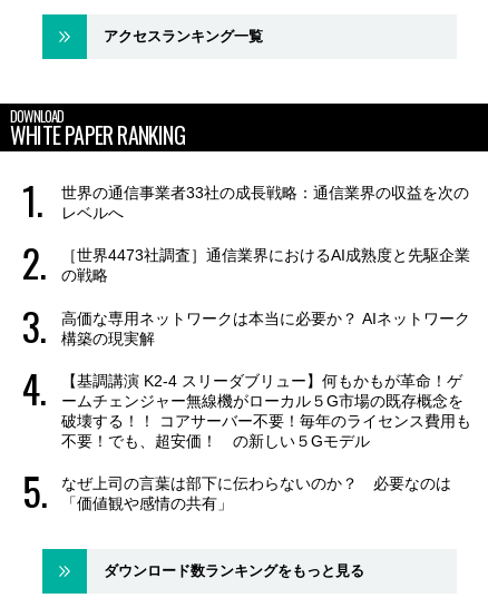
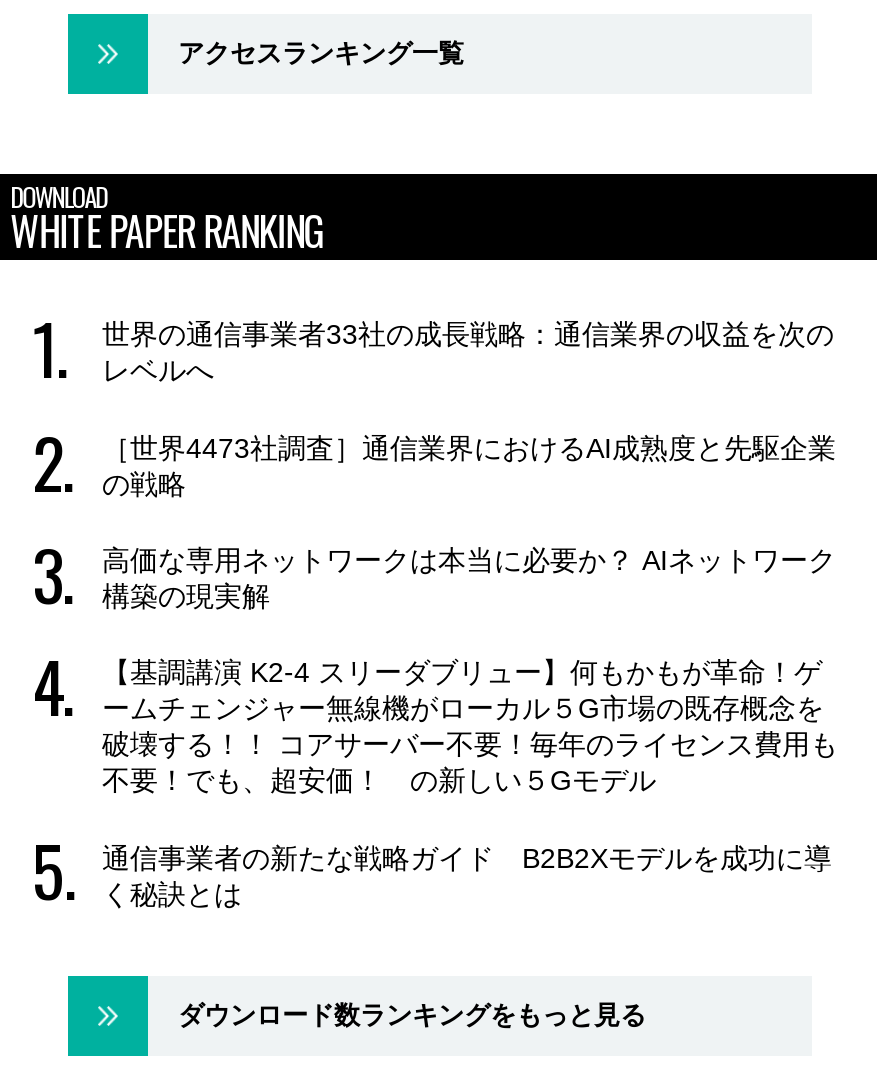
- なぜ上司の言葉は部下に伝わらないのか？ 必要なのは
- 「価値観や感情の共有」
+ 通信事業者の新たな戦略ガイド B2B2Xモデルを成功に導
+ く秘訣とは
